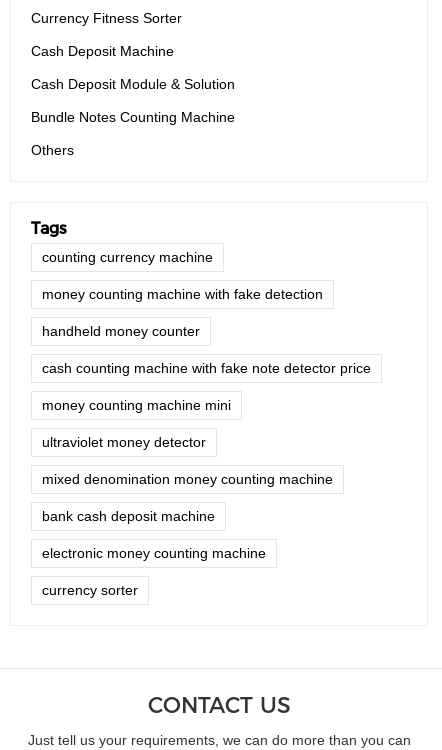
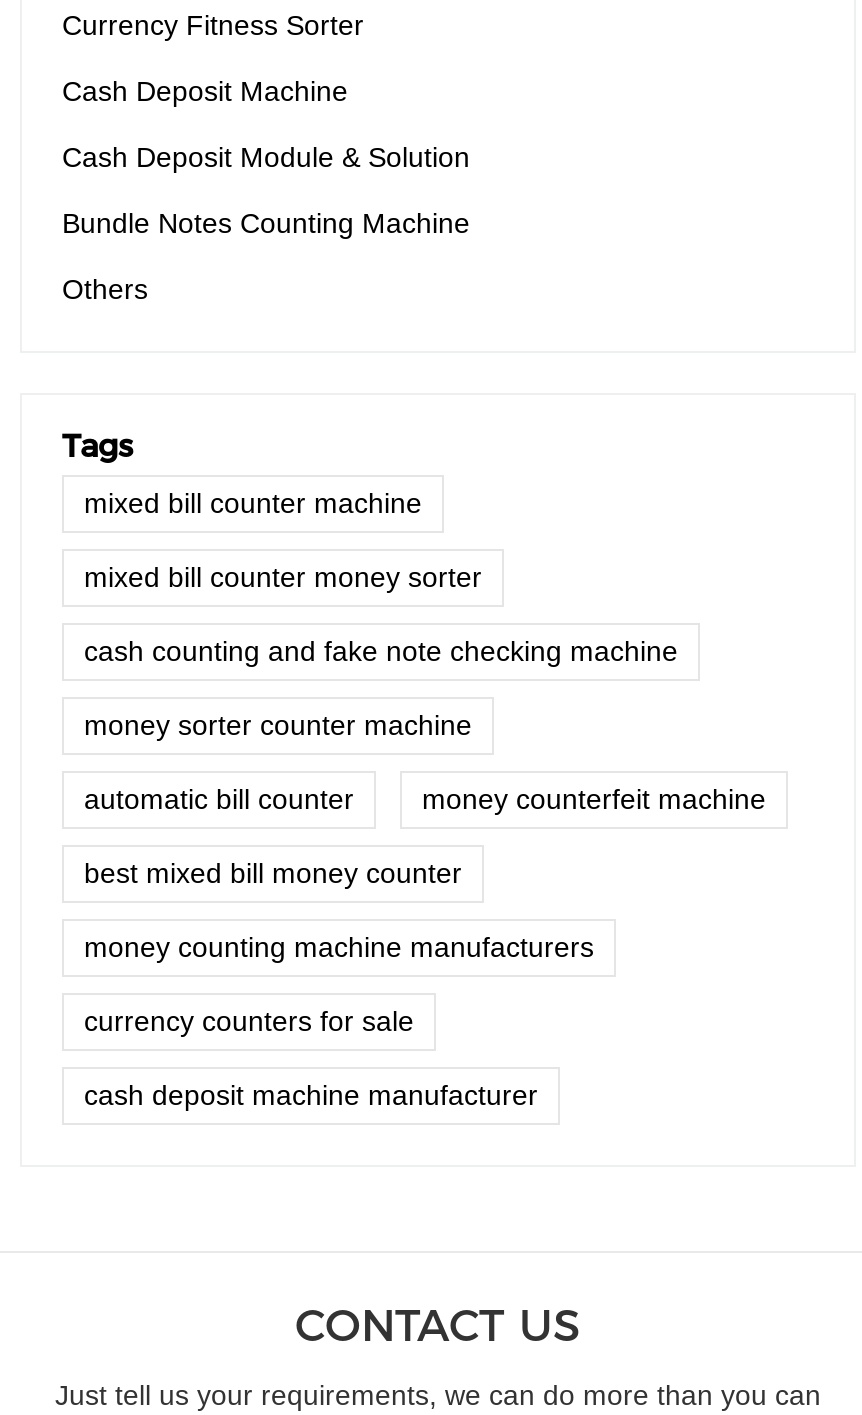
- counting currency machine
- money counting machine with fake detection
- handheld money counter
- cash counting machine with fake note detector price
- money counting machine mini
- ultraviolet money detector
- mixed denomination money counting machine
- bank cash deposit machine
- electronic money counting machine
- currency sorter
+ mixed bill counter machine
+ mixed bill counter money sorter
+ cash counting and fake note checking machine
+ money sorter counter machine
+ automatic bill counter
+ money counterfeit machine
+ best mixed bill money counter
+ money counting machine manufacturers
+ currency counters for sale
+ cash deposit machine manufacturer
